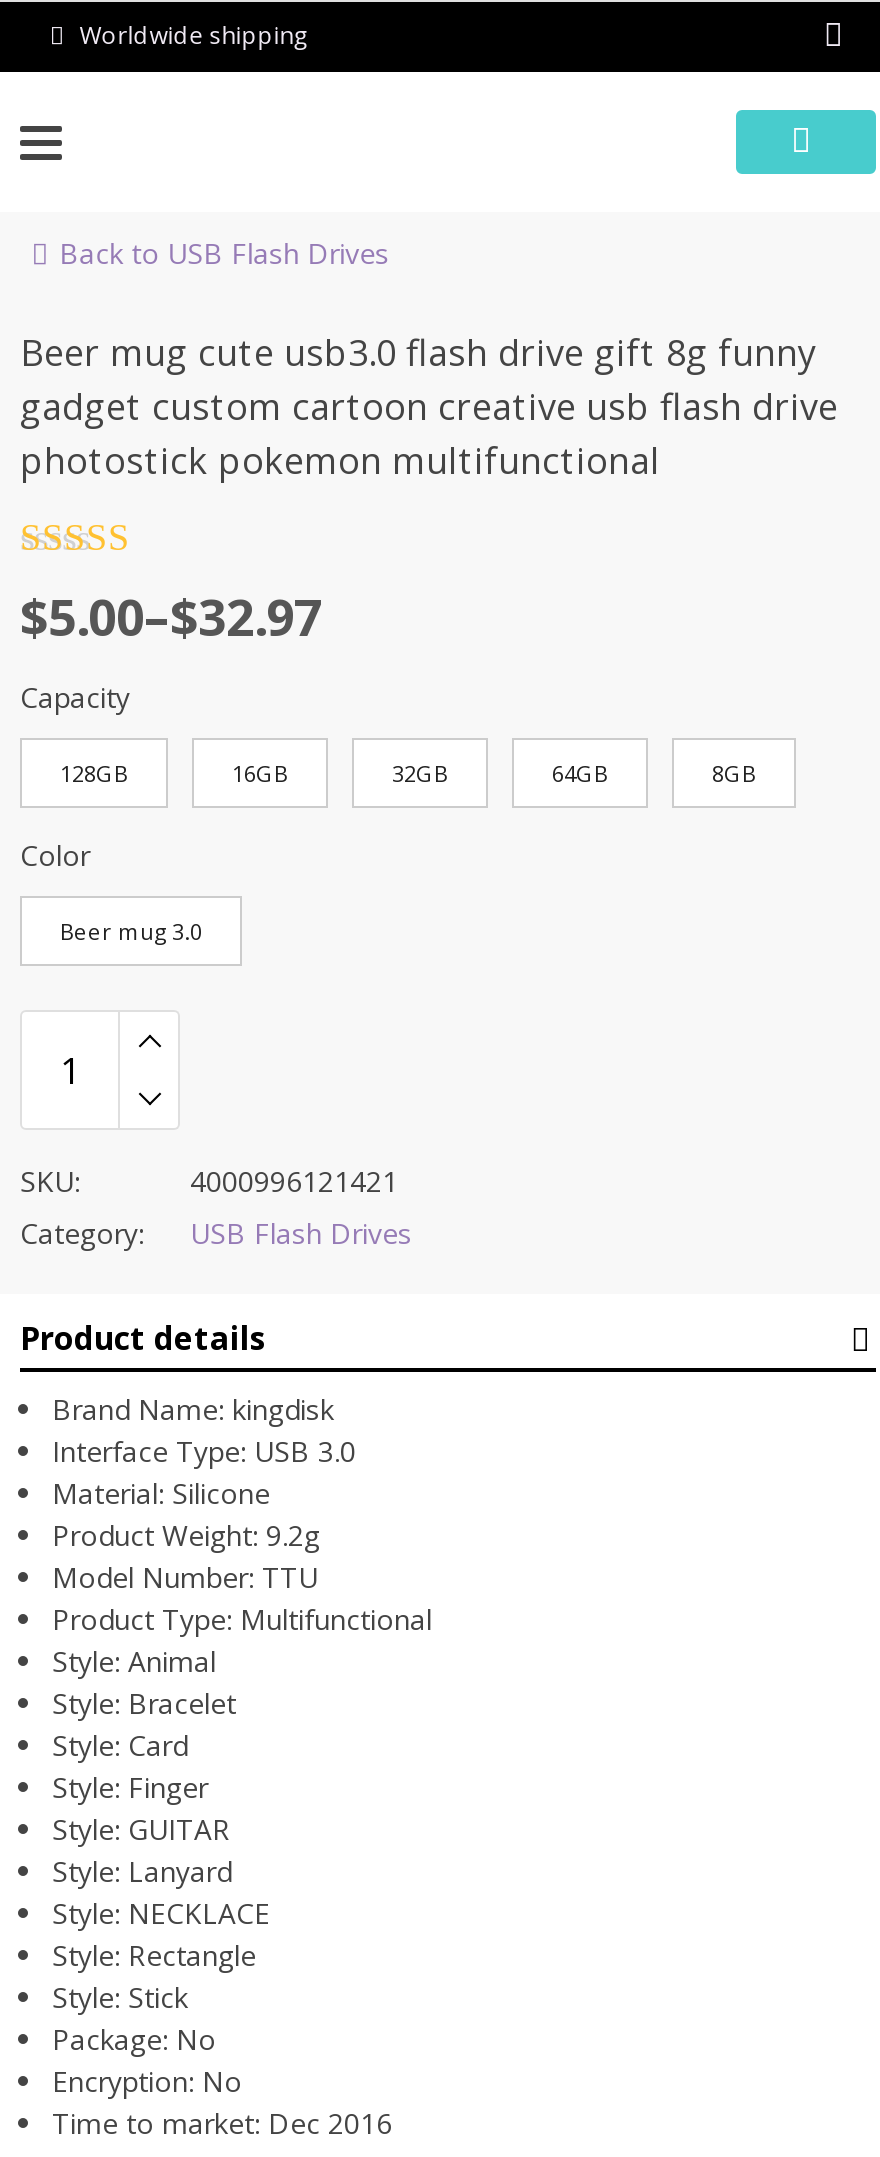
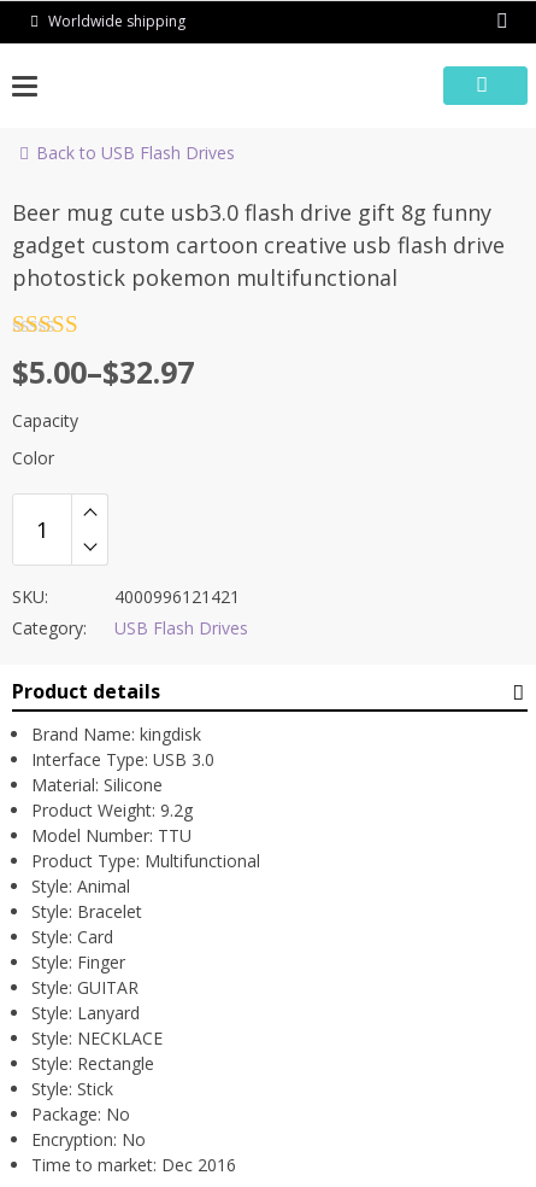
- 128GB
- 16GB
- 32GB
- 64GB
- 8GB

- Beer mug 3.0
